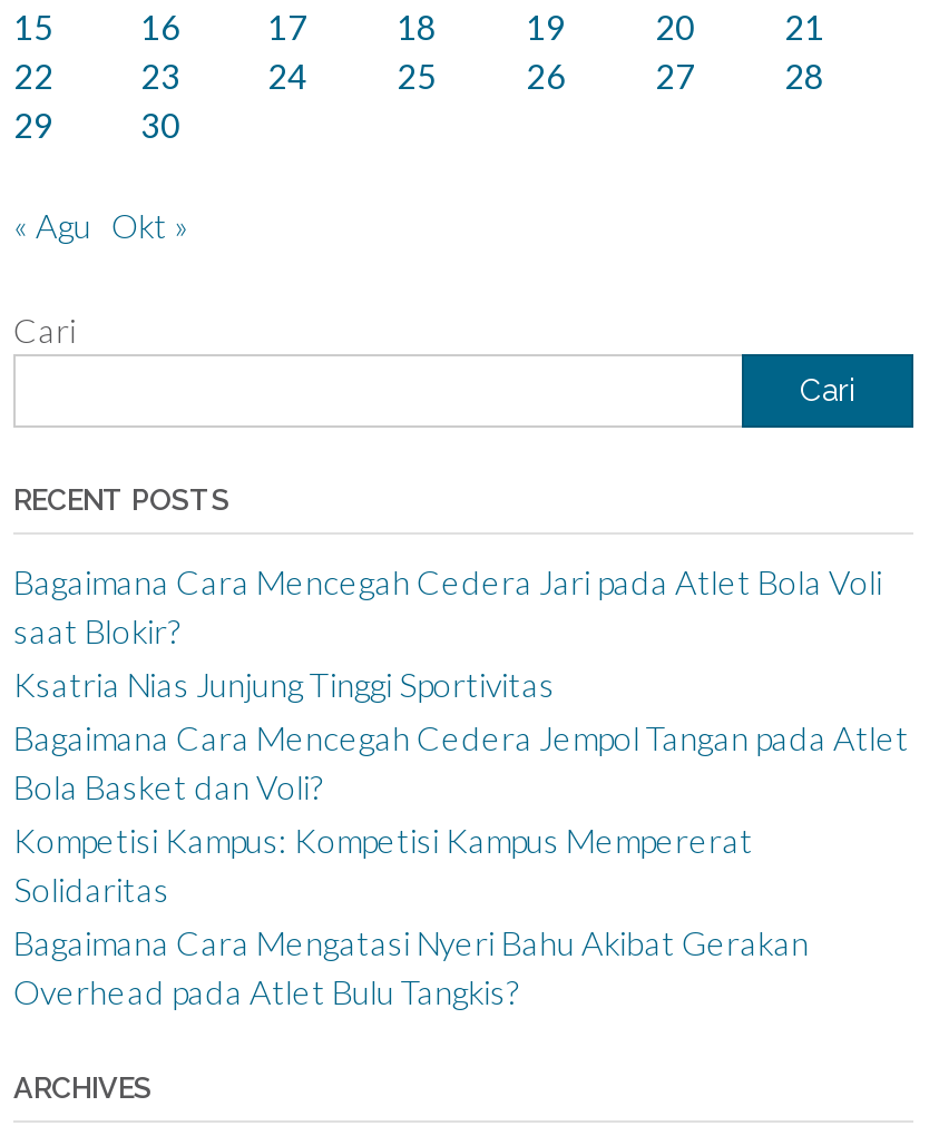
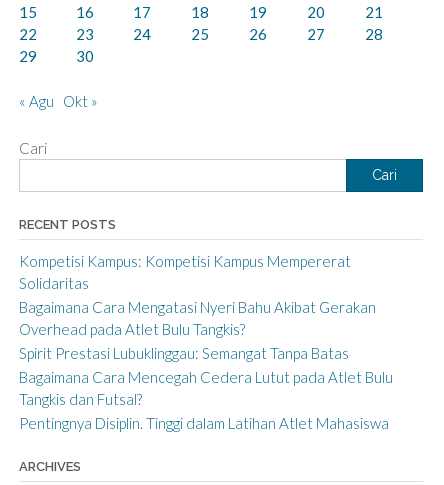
- Bagaimana Cara Mencegah Cedera Jari pada Atlet Bola Voli
- saat Blokir?
- Ksatria Nias Junjung Tinggi Sportivitas
- Bagaimana Cara Mencegah Cedera Jempol Tangan pada Atlet
- Bola Basket dan Voli?

moved up: Kompetisi Kampus: Kompetisi Kampus Mempererat | Solidaritas | Bagaimana Cara Mengatasi Nyeri Bahu Akibat Gerakan | Overhead pada Atlet Bulu Tangkis?

+ Spirit Prestasi Lubuklinggau: Semangat Tanpa Batas
+ Bagaimana Cara Mencegah Cedera Lutut pada Atlet Bulu
+ Tangkis dan Futsal?
+ Pentingnya Disiplin. Tinggi dalam Latihan Atlet Mahasiswa
